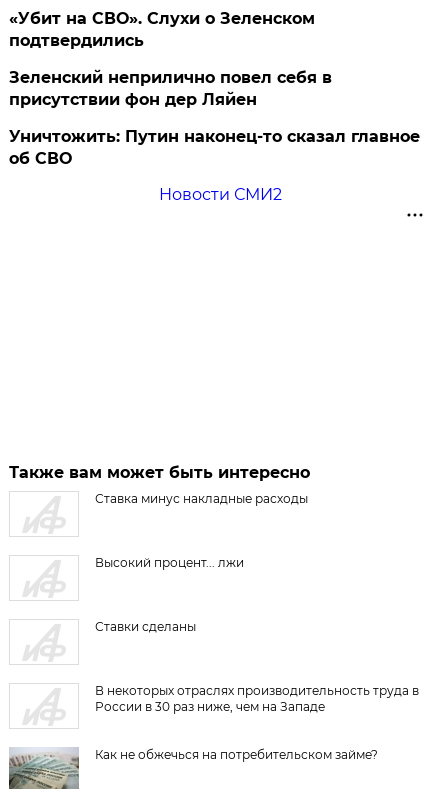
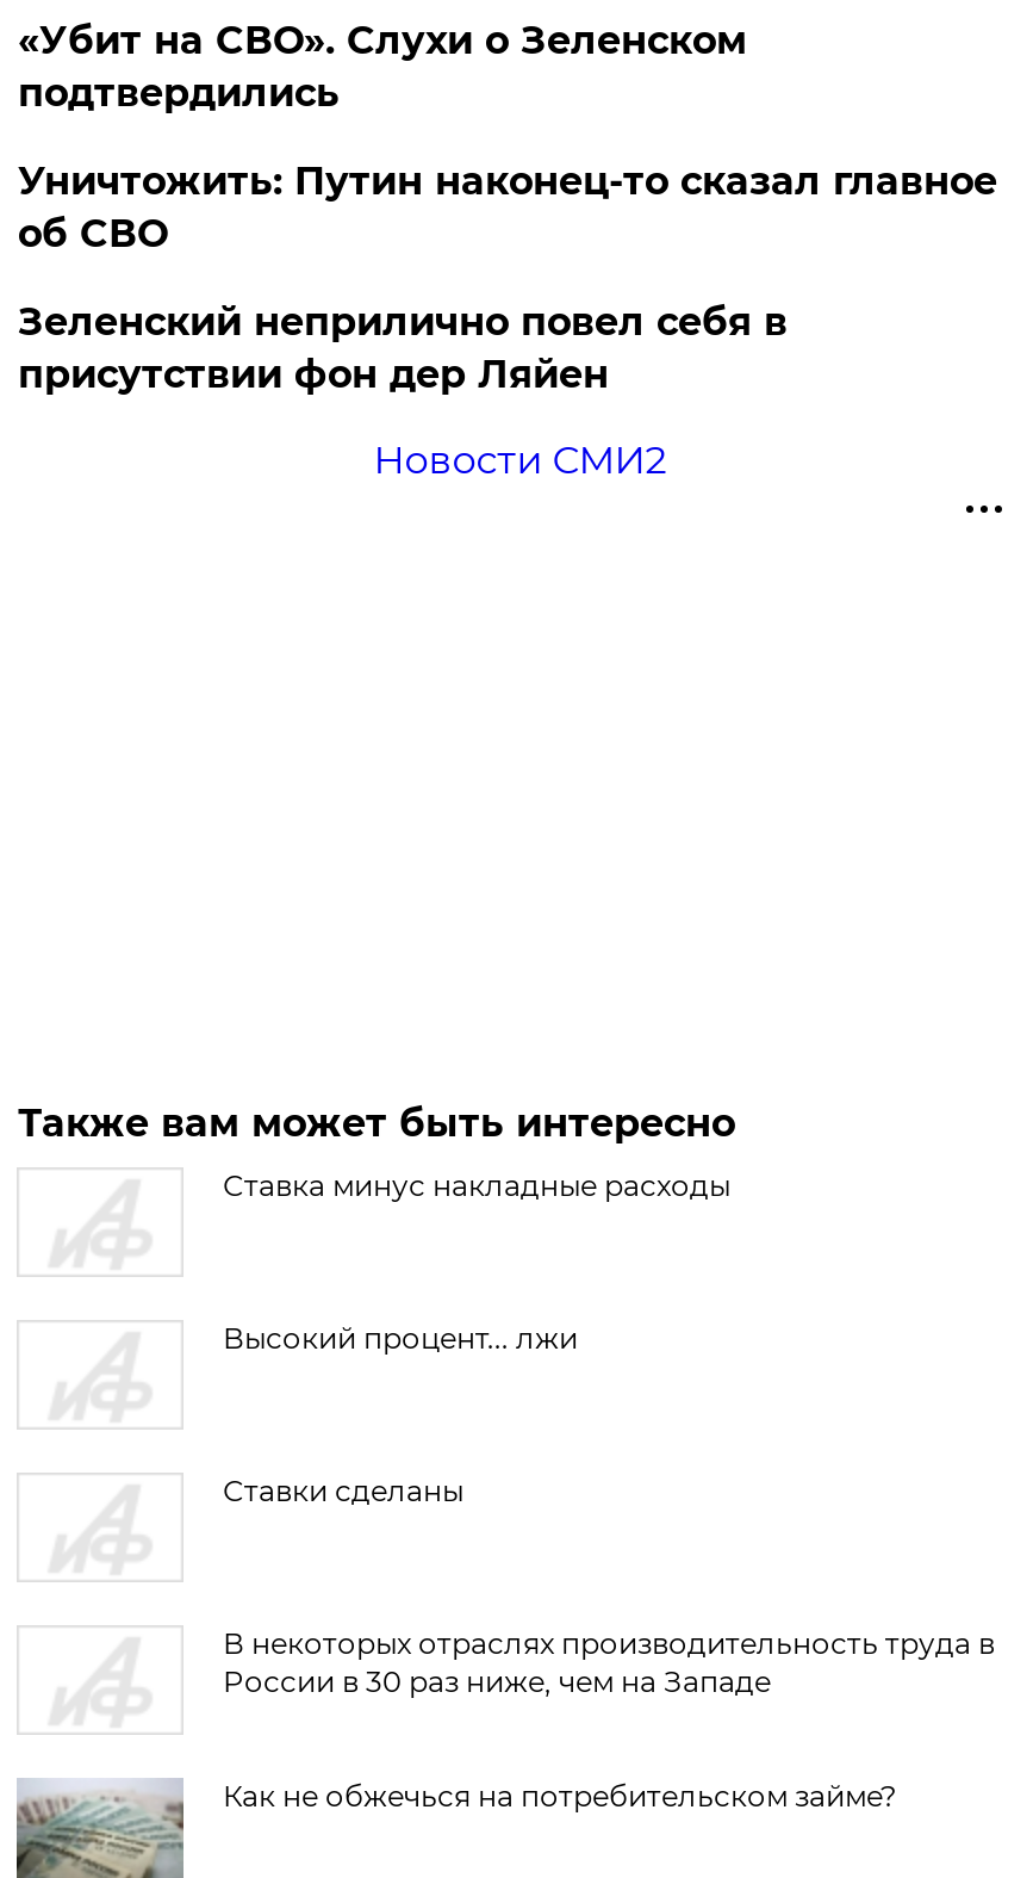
moved down: Зеленский неприлично повел cебя в | присутствии фон дер Ляйен

moved up: Уничтожить: Путин наконец-то сказал главное | об СВО
